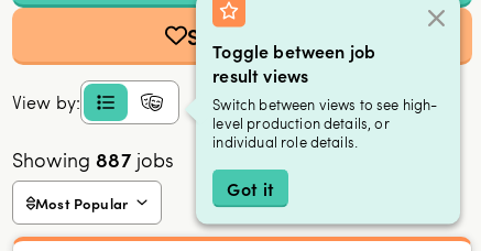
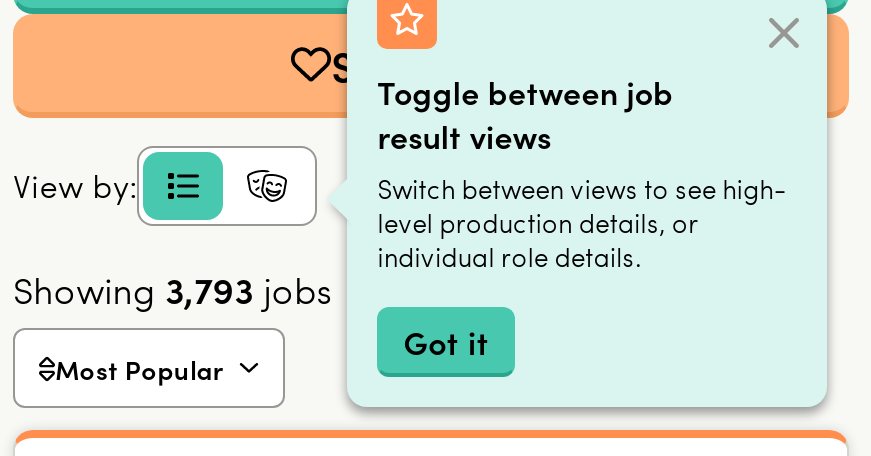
- Showing 887 jobs
+ Showing 3,793 jobs
